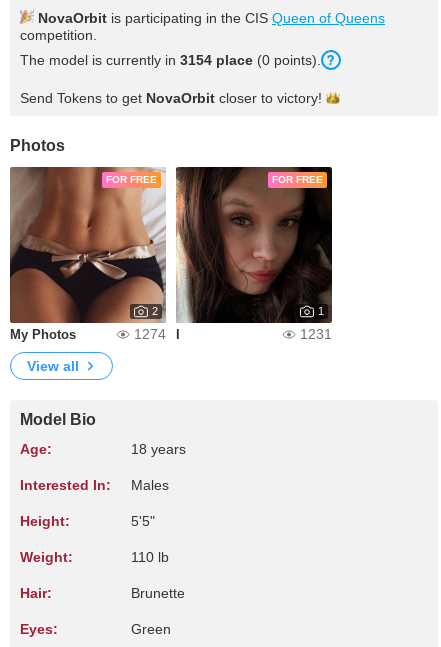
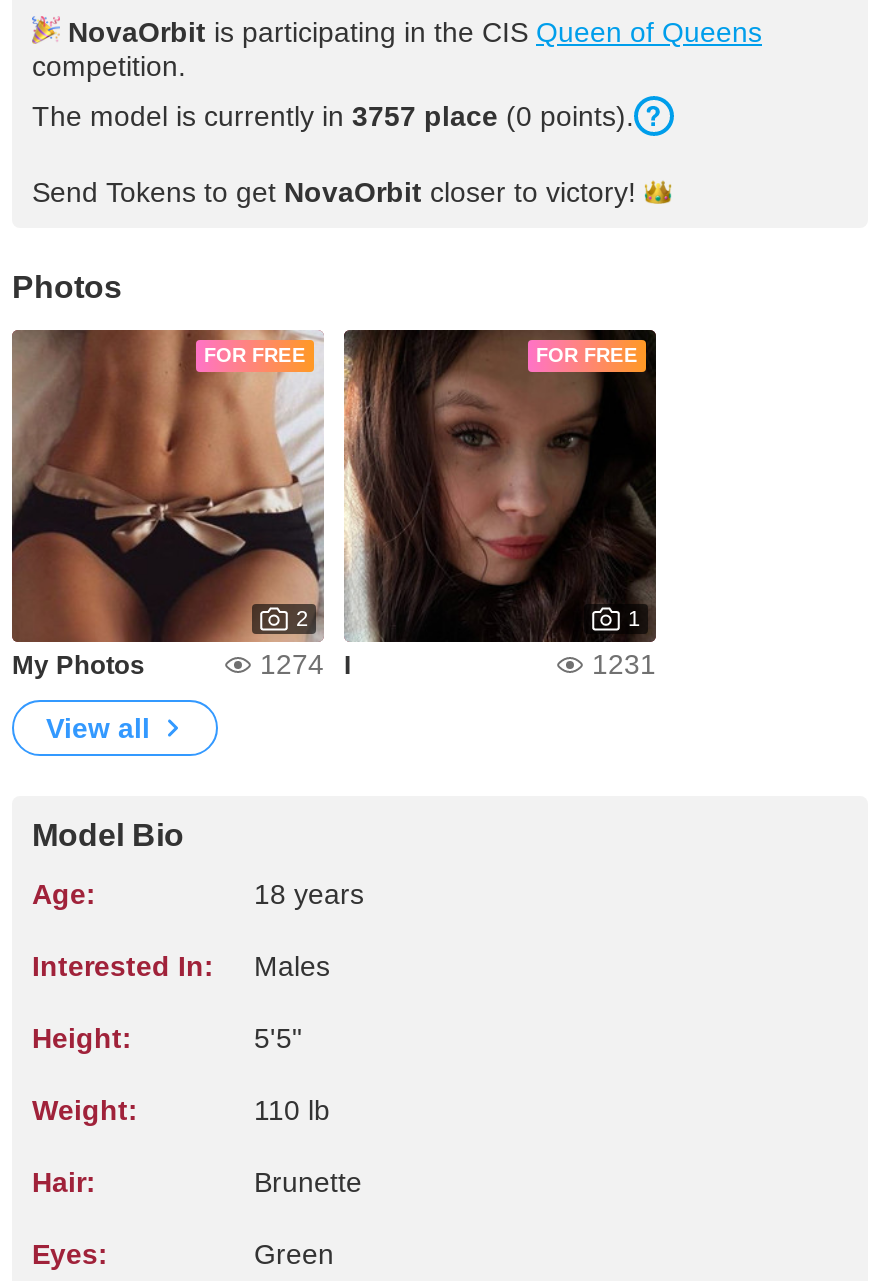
- The model is currently in 3154 place (0 points).
+ The model is currently in 3757 place (0 points).
